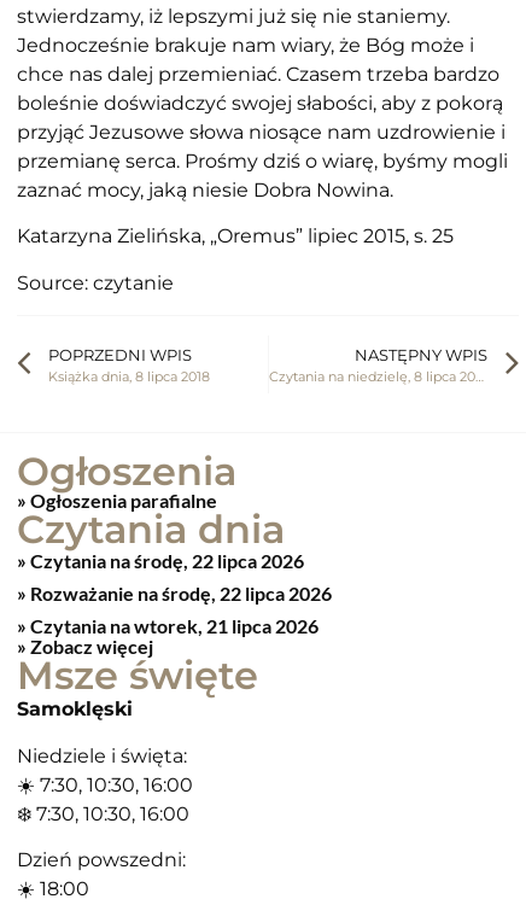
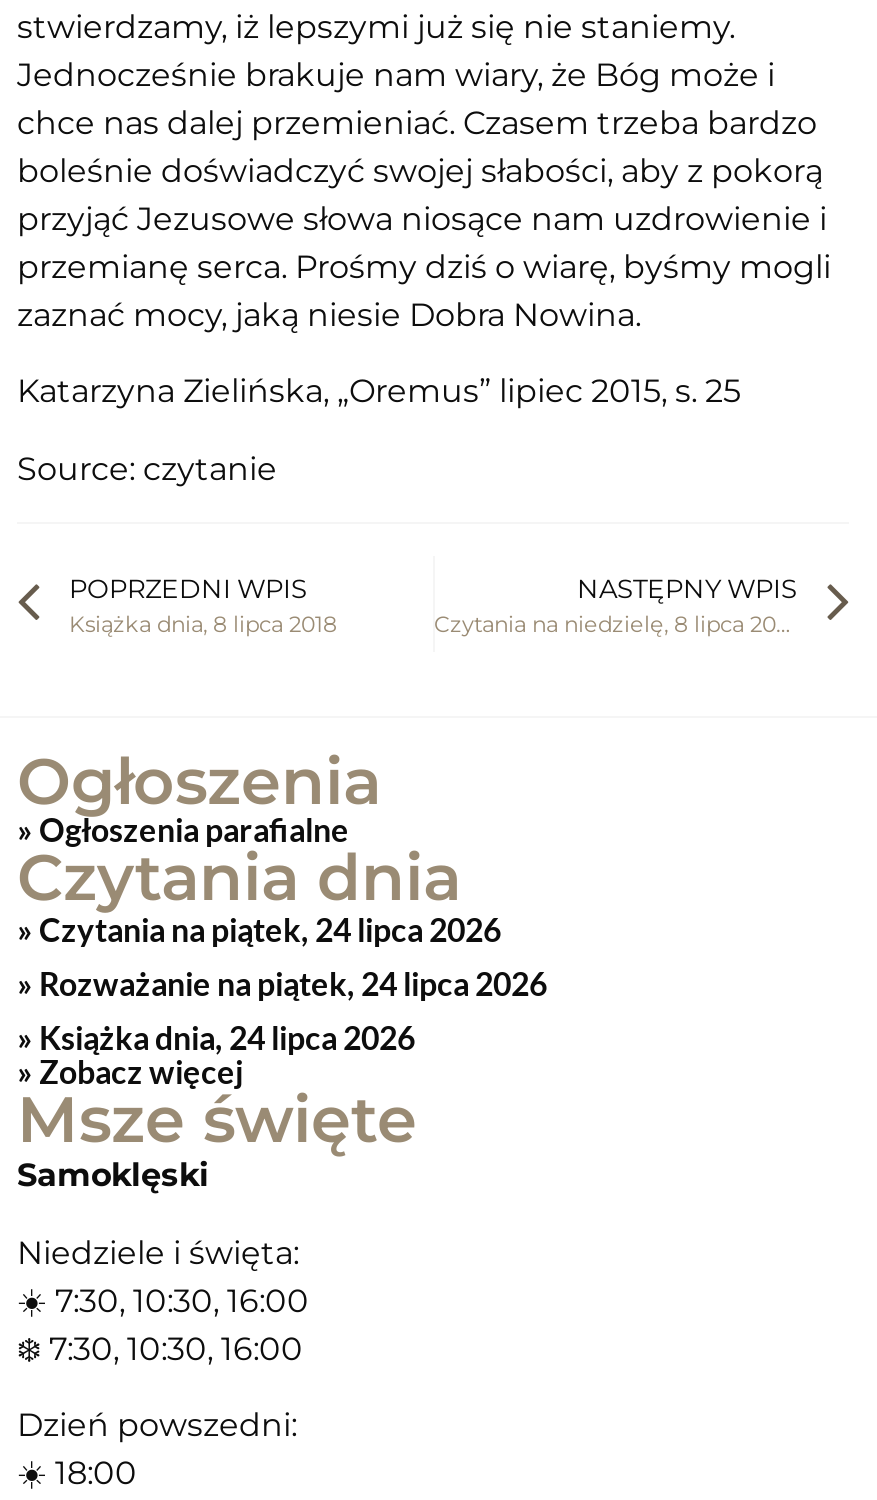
- Czytania na środę, 22 lipca 2026
- Rozważanie na środę, 22 lipca 2026
- Czytania na wtorek, 21 lipca 2026
+ Czytania na piątek, 24 lipca 2026
+ Rozważanie na piątek, 24 lipca 2026
+ Książka dnia, 24 lipca 2026
